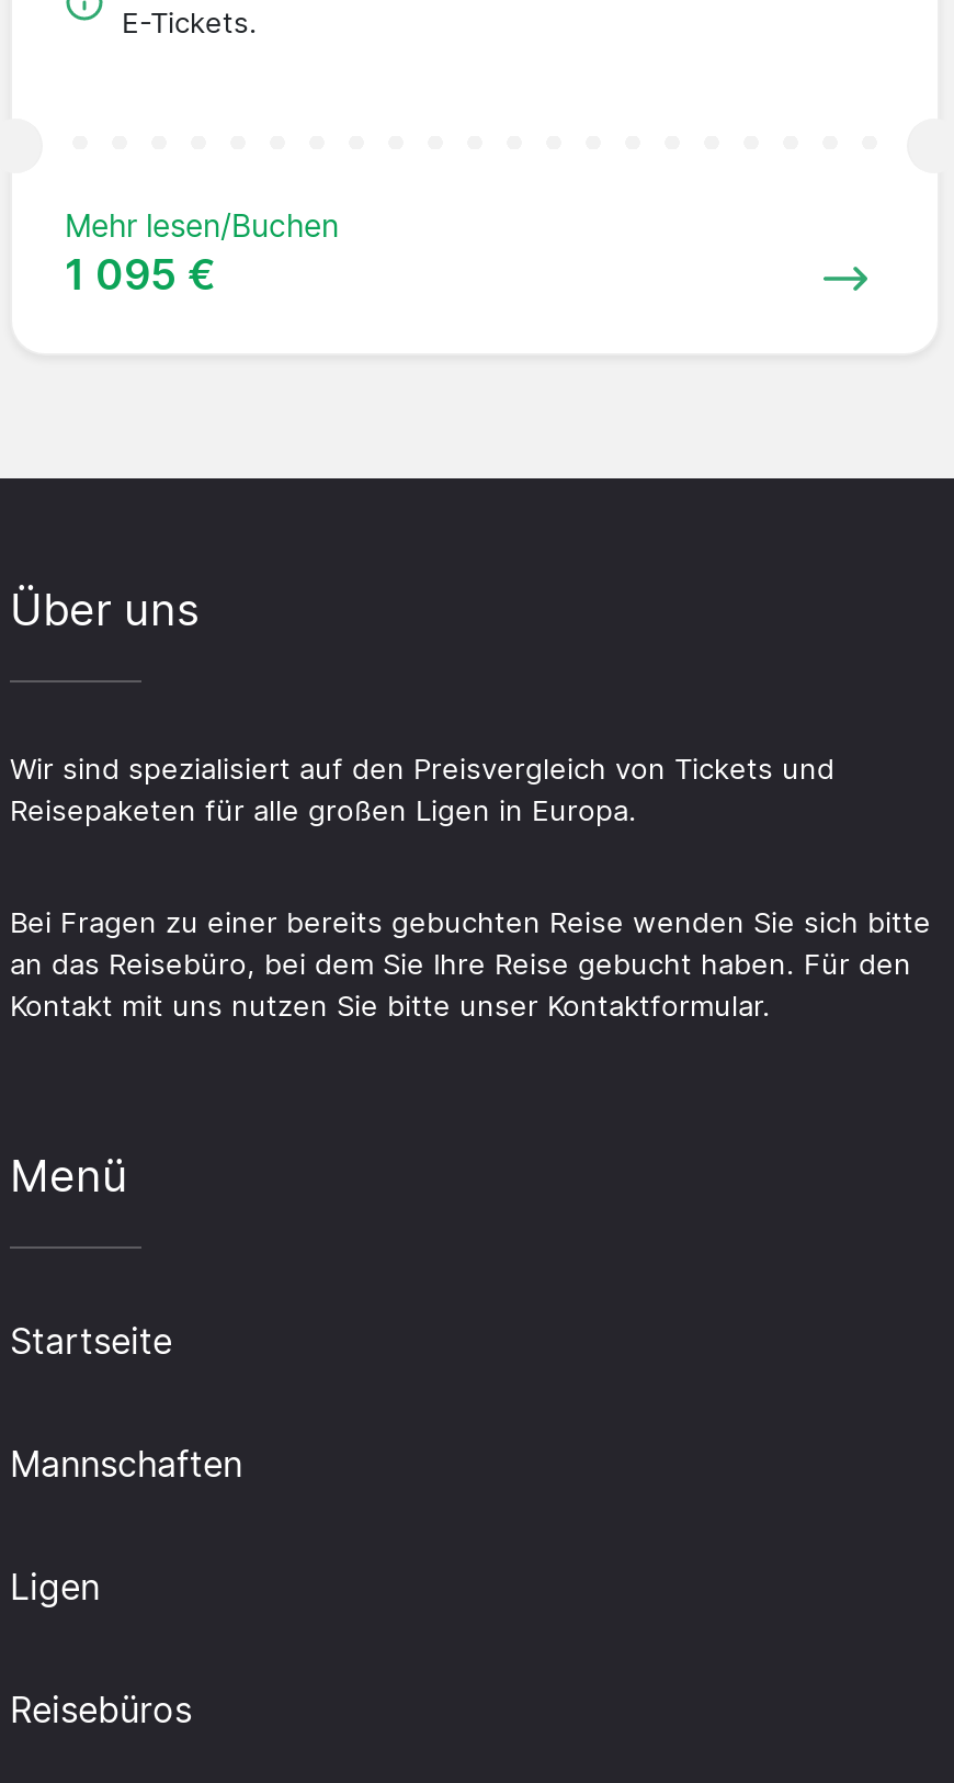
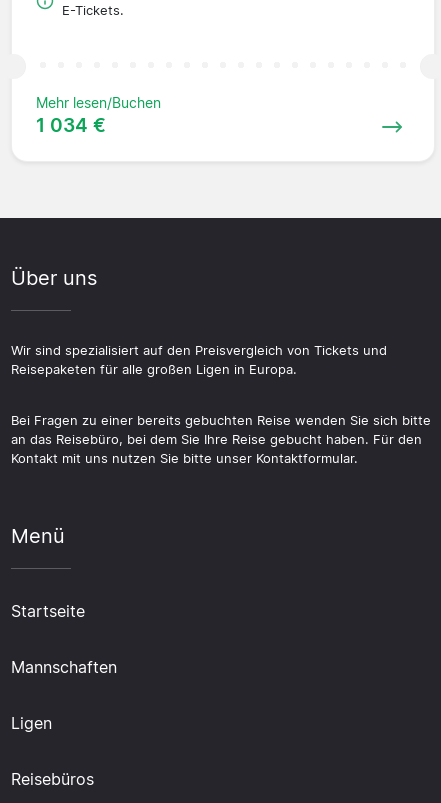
- 1 095 €
+ 1 034 €
